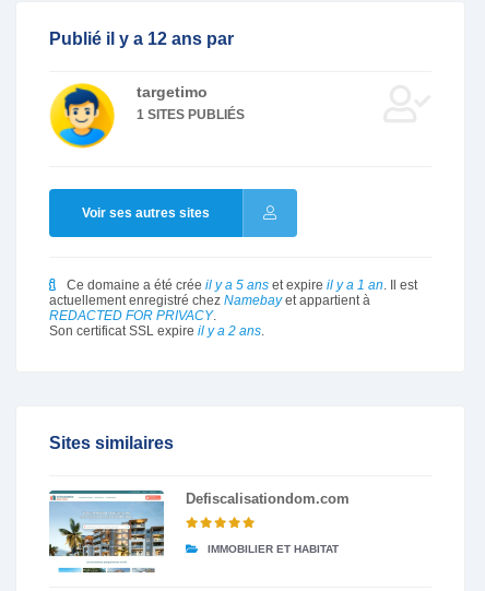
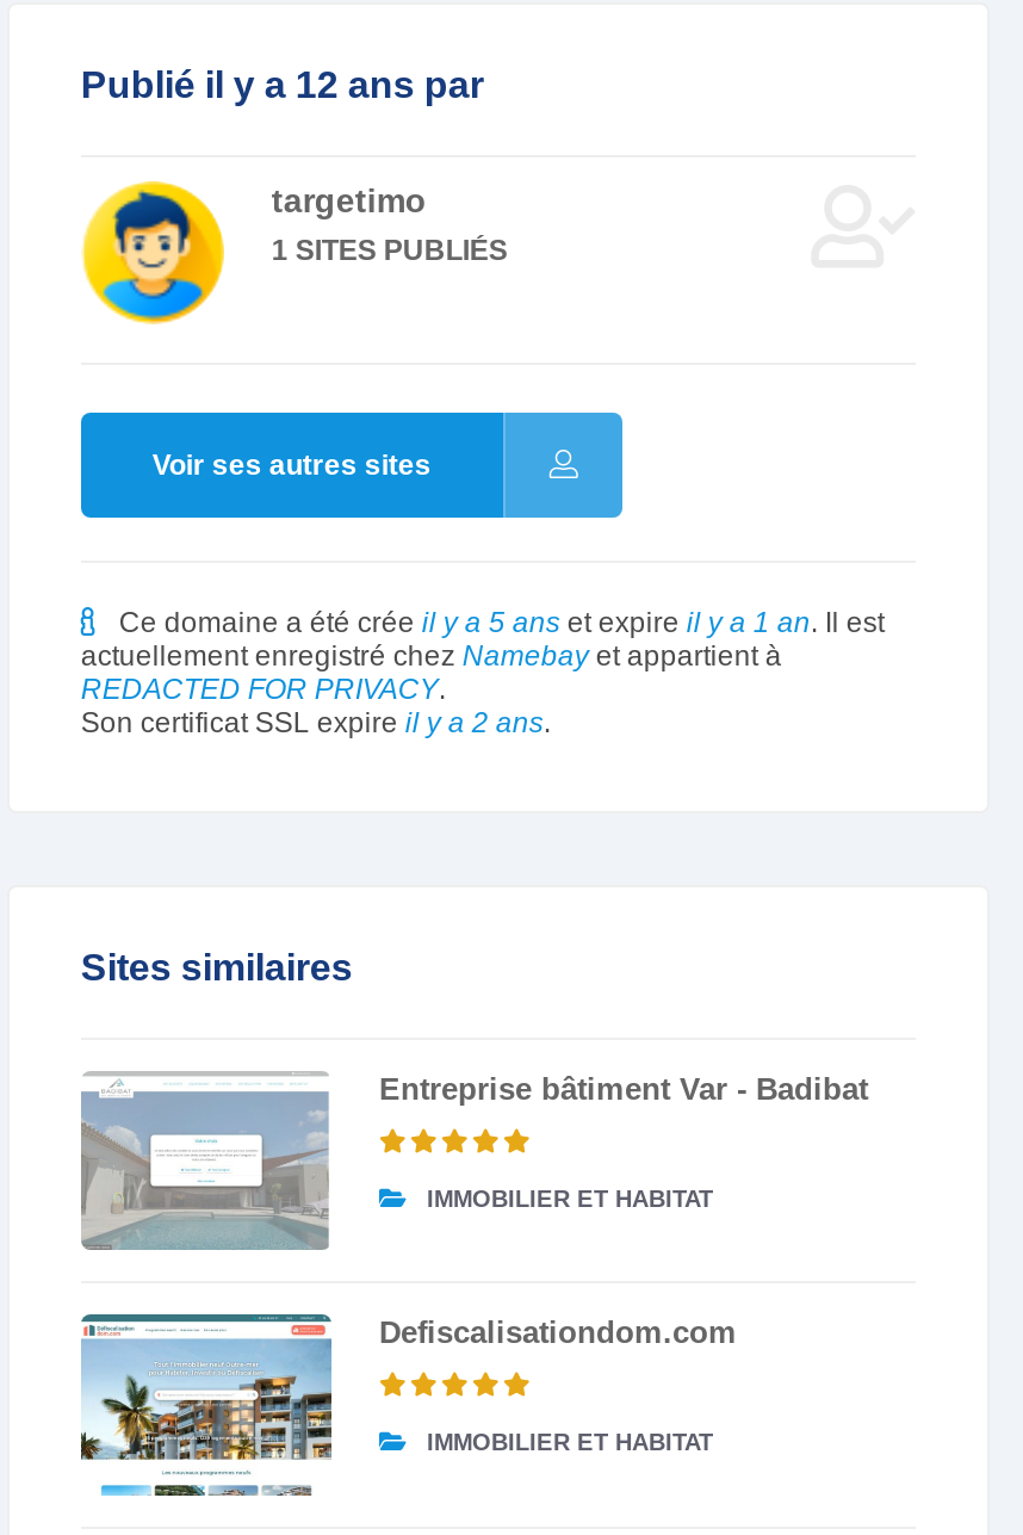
+ [image]
+ Entreprise bâtiment Var - Badibat
+ IMMOBILIER ET HABITAT
